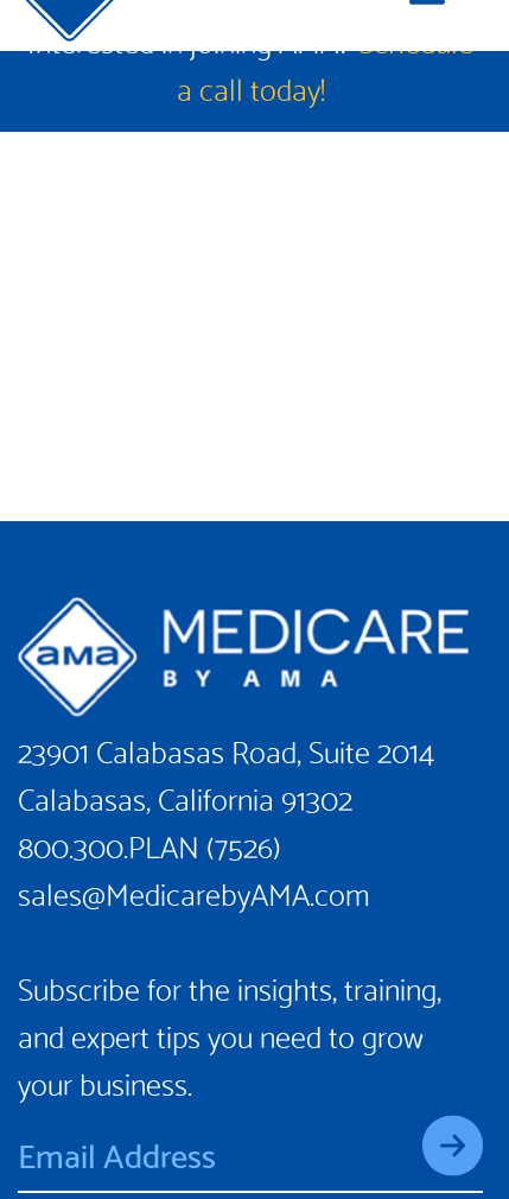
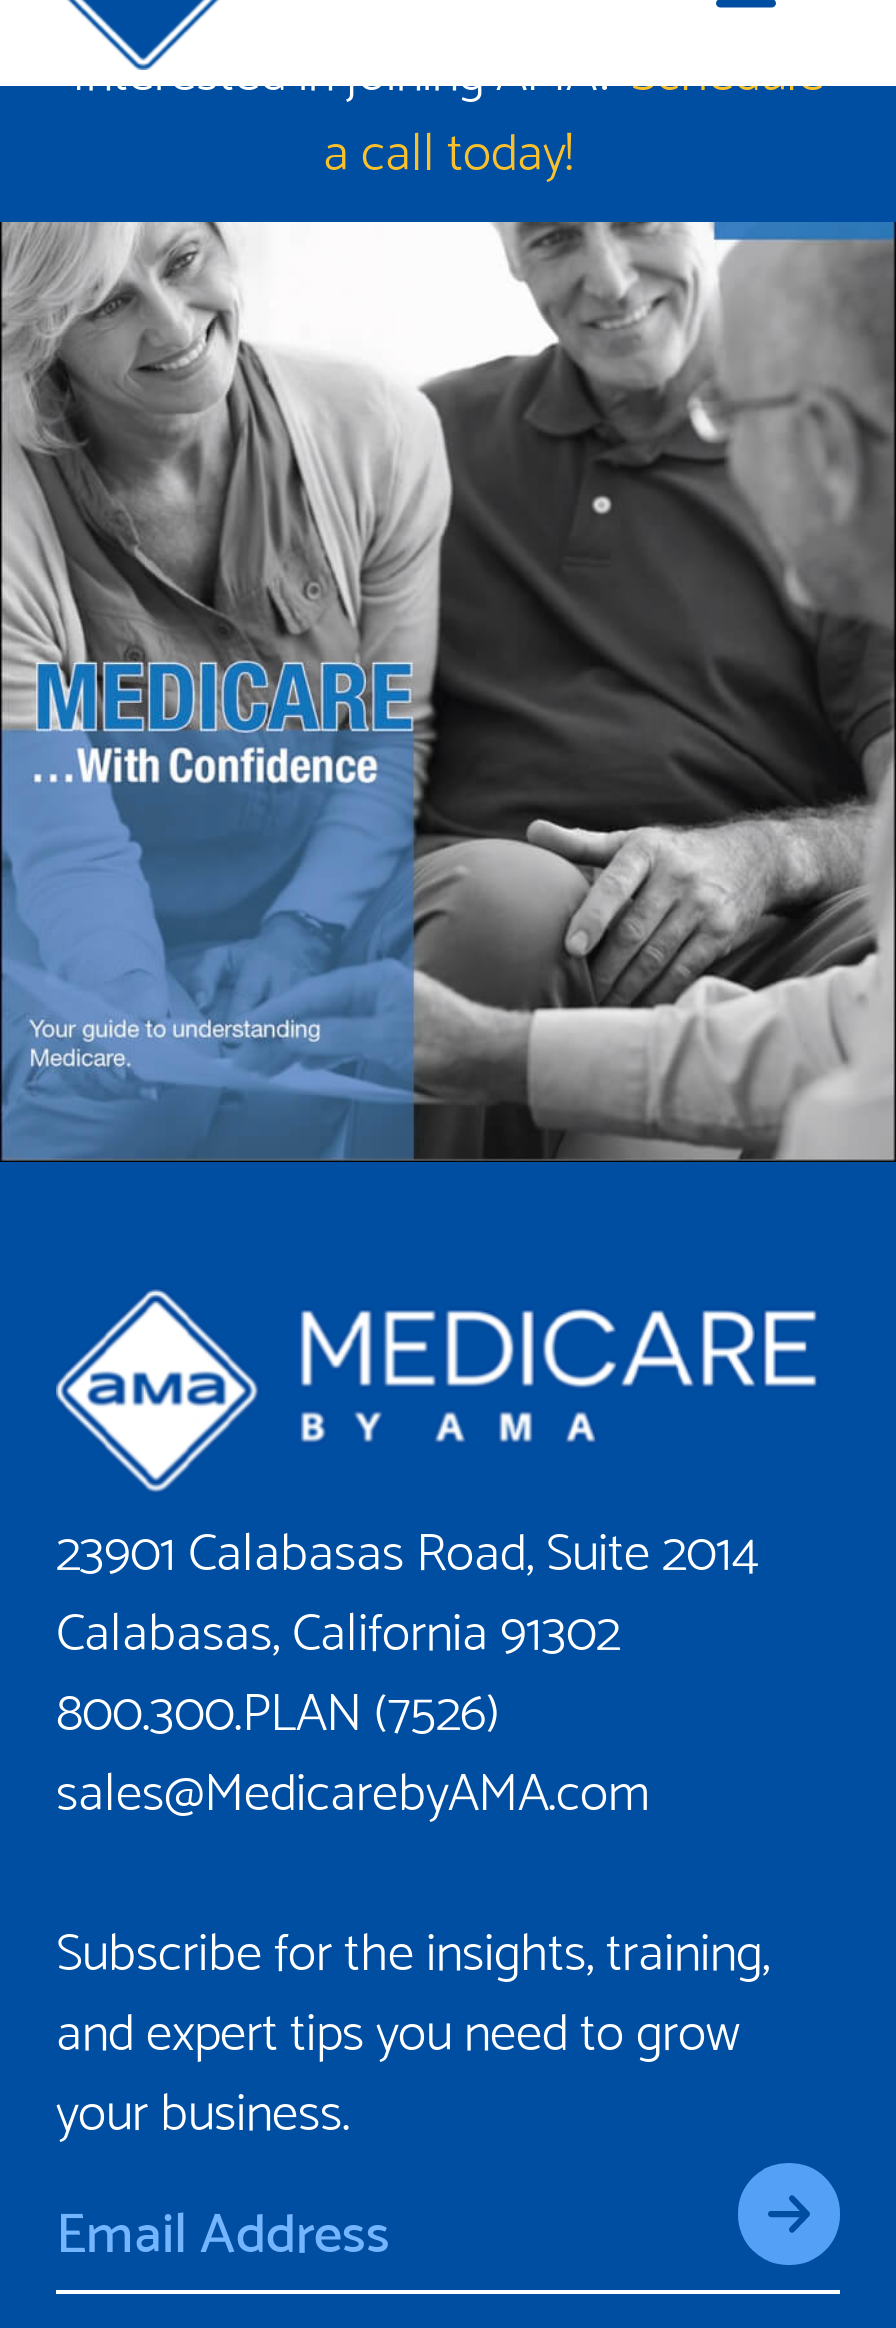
+ [image]
